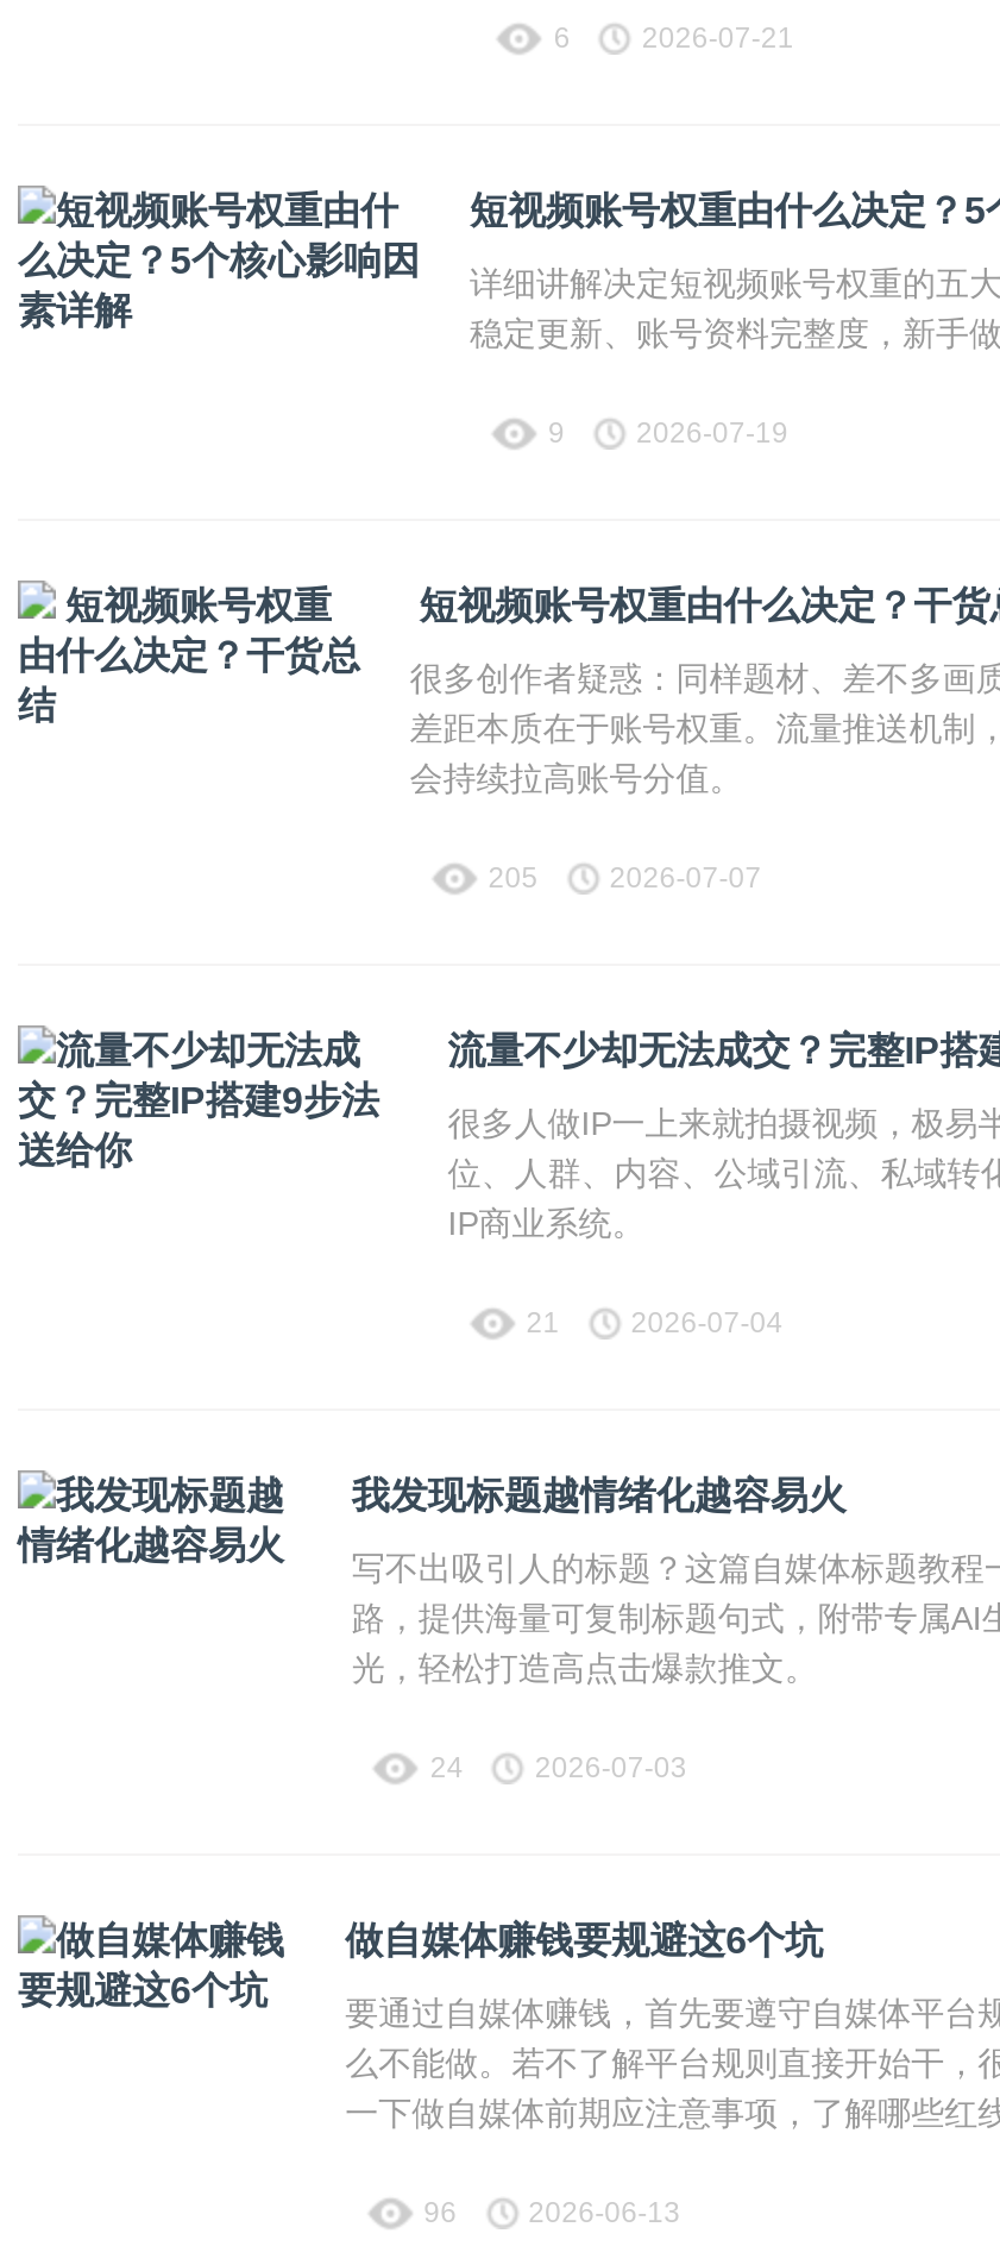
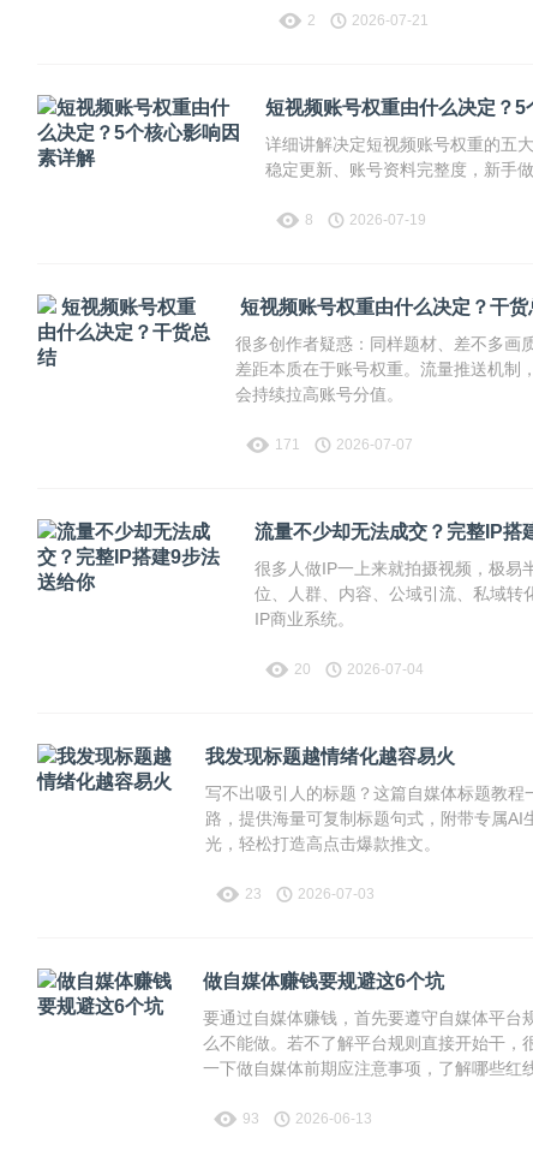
- 6
+ 2

- 9
+ 8

- 205
+ 171

- 21
+ 20

- 24
+ 23

- 96
+ 93
